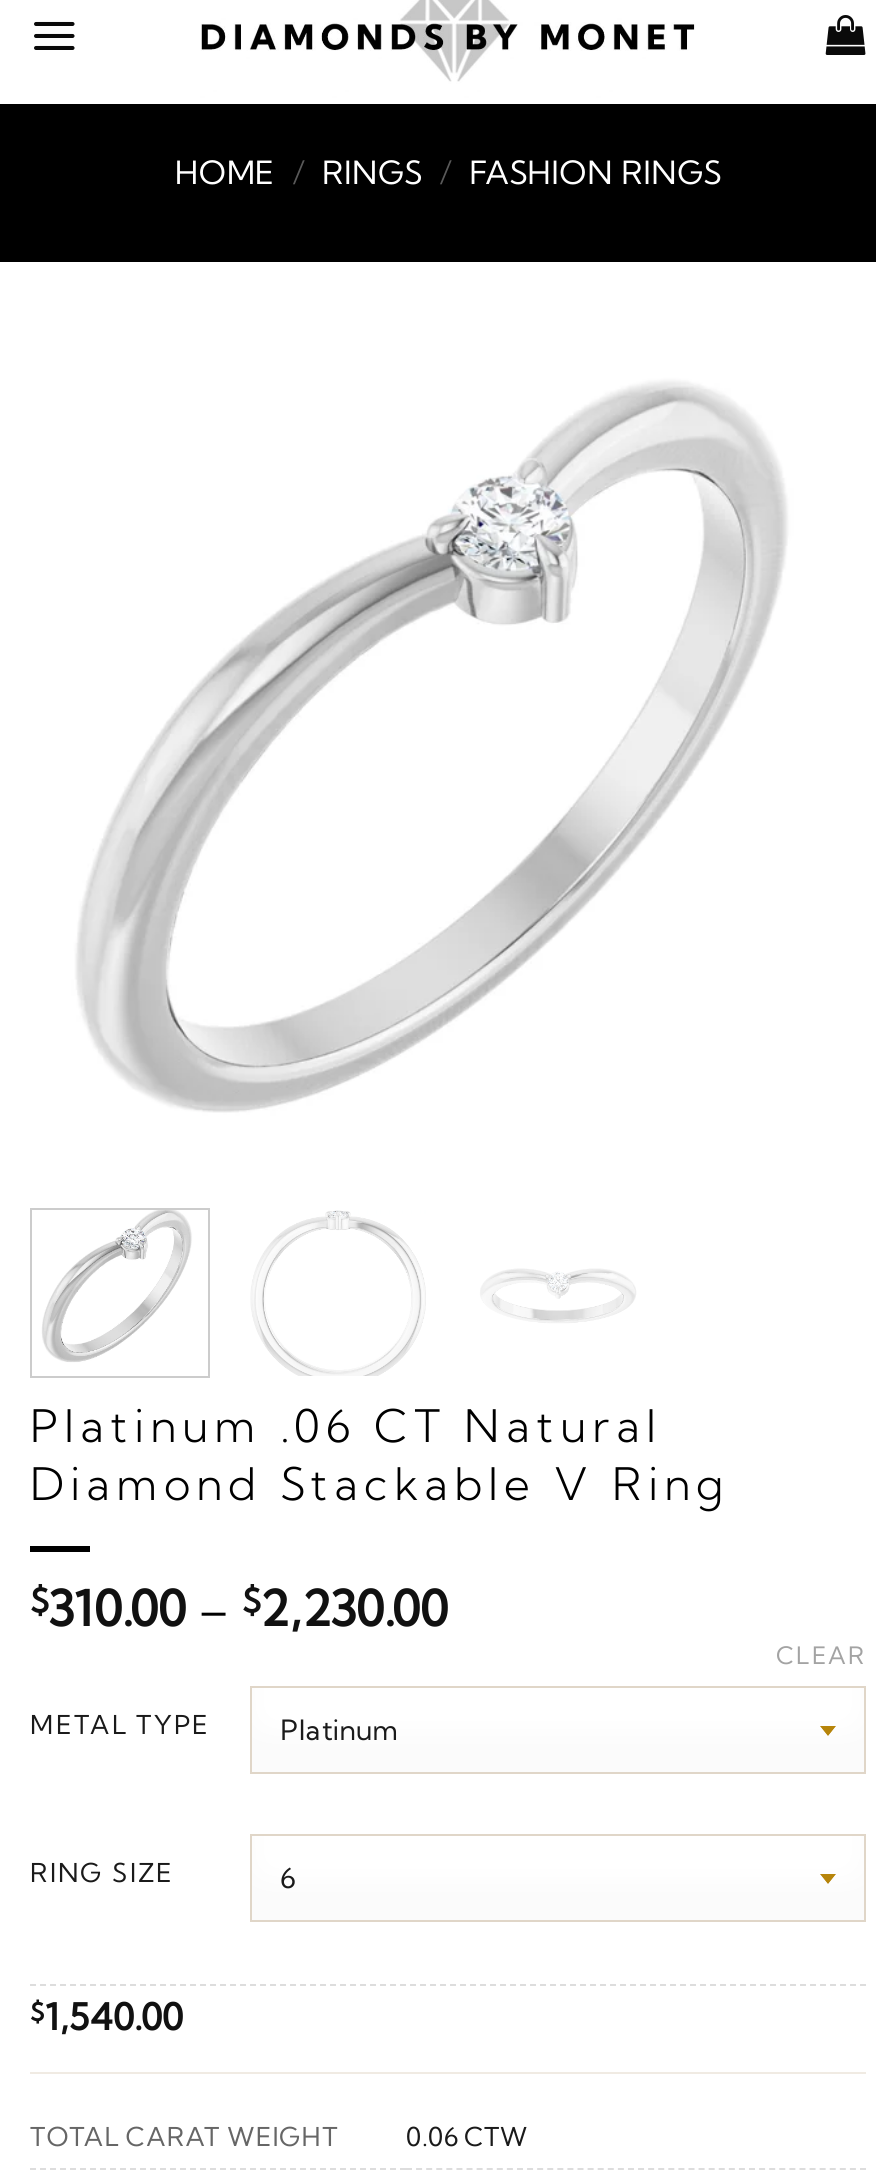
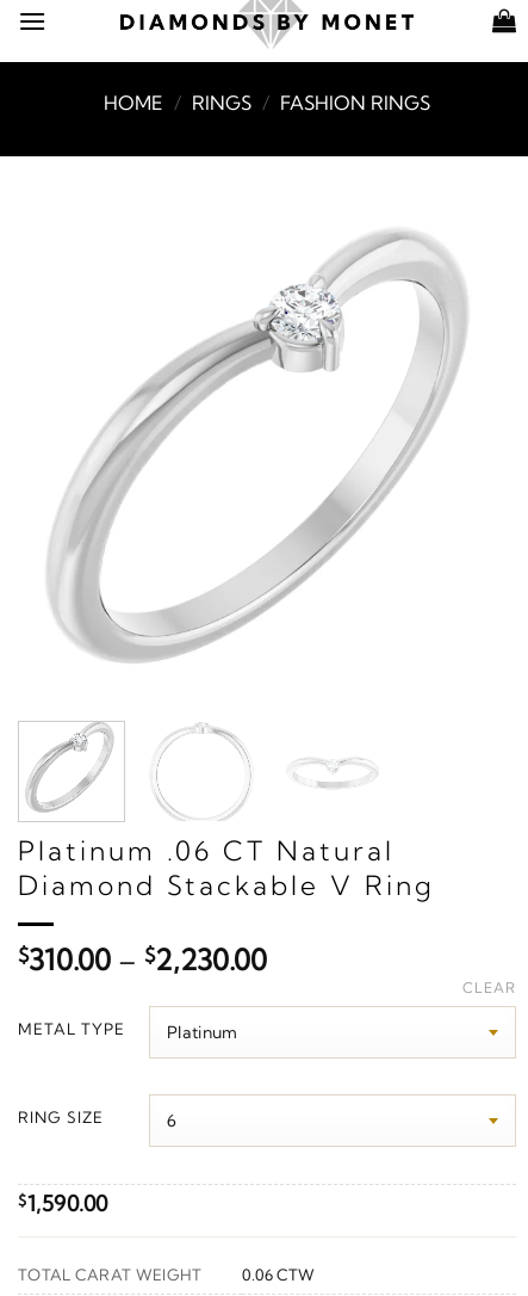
- $1,540.00
+ $1,590.00
